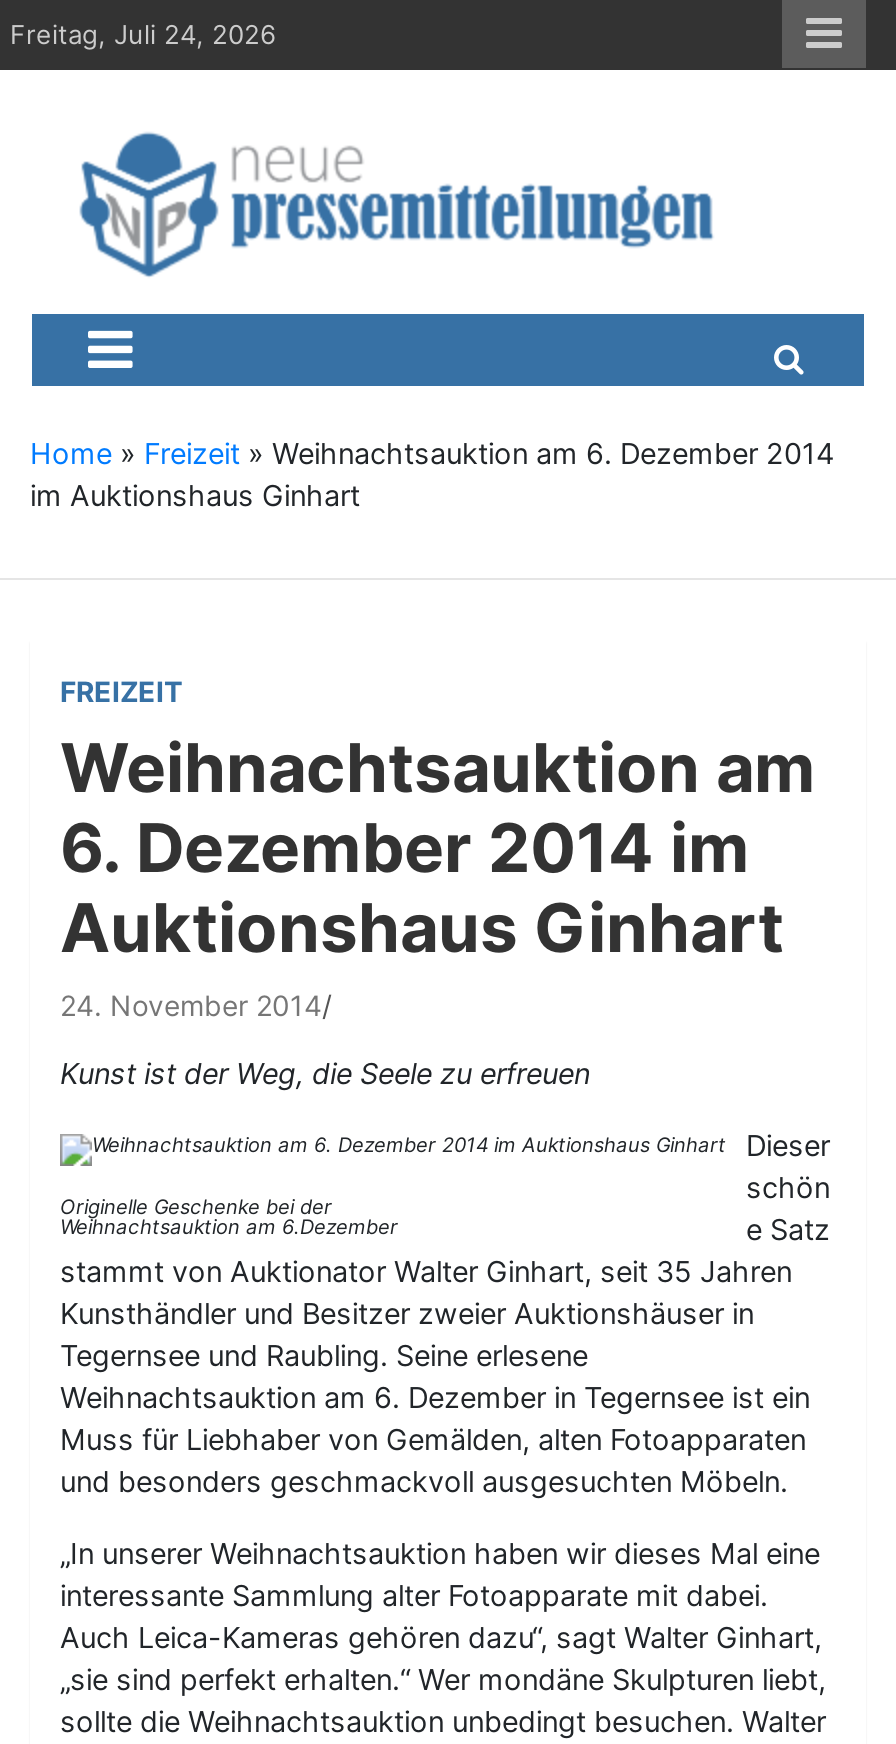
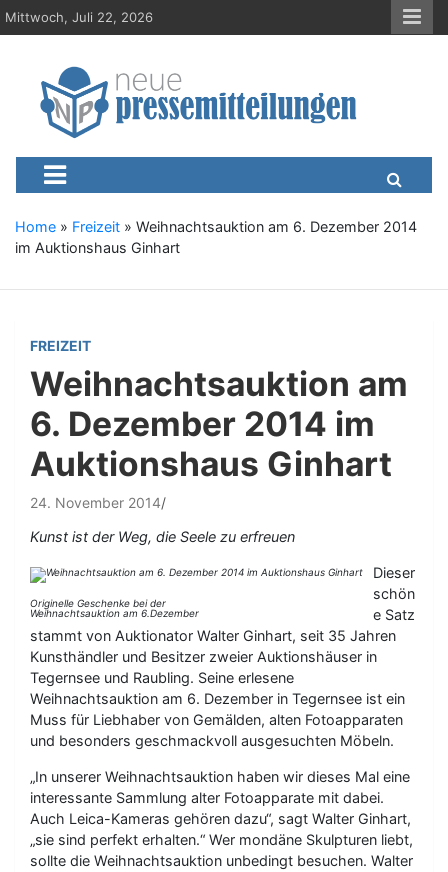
- Freitag, Juli 24, 2026
+ Mittwoch, Juli 22, 2026
